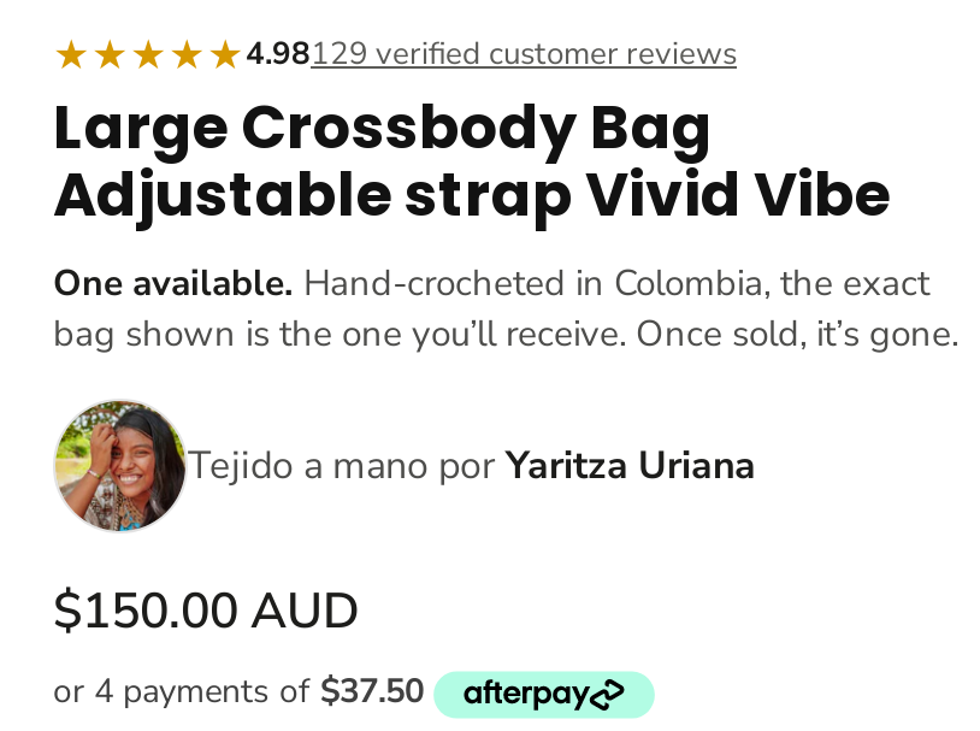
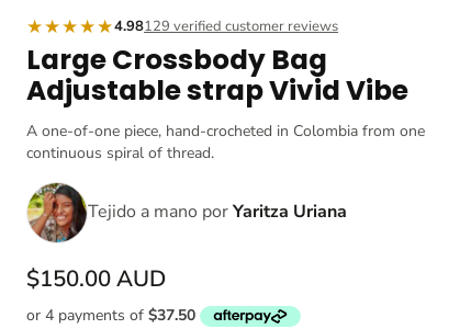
- One available. Hand-crocheted in Colombia, the exact
- bag shown is the one you’ll receive. Once sold, it’s gone.
+ A one-of-one piece, hand-crocheted in Colombia from one
+ continuous spiral of thread.
